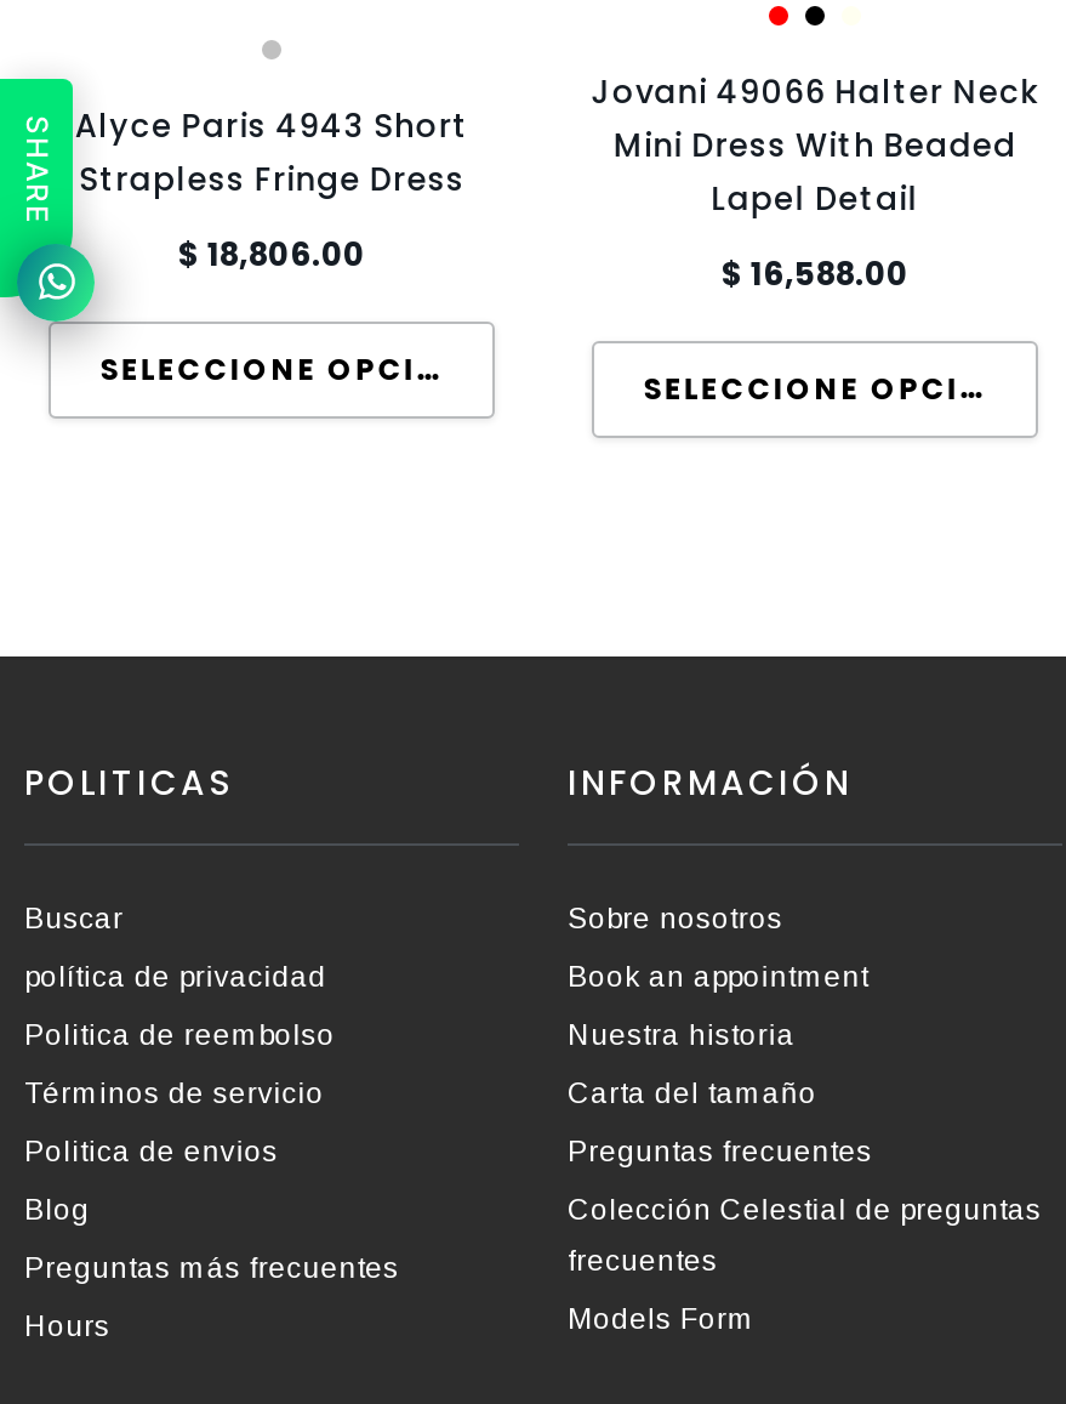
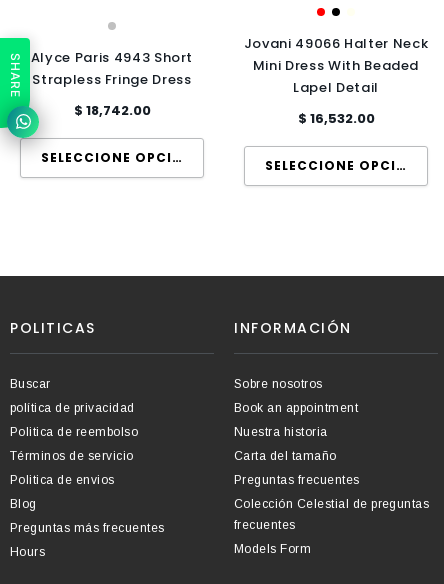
- $ 18,806.00
+ $ 18,742.00

- $ 16,588.00
+ $ 16,532.00
